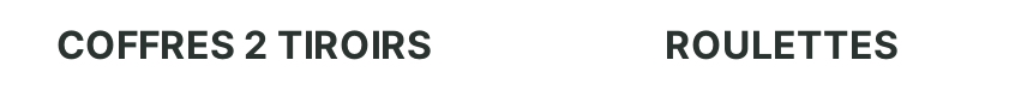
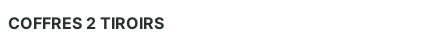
- ROULETTES
